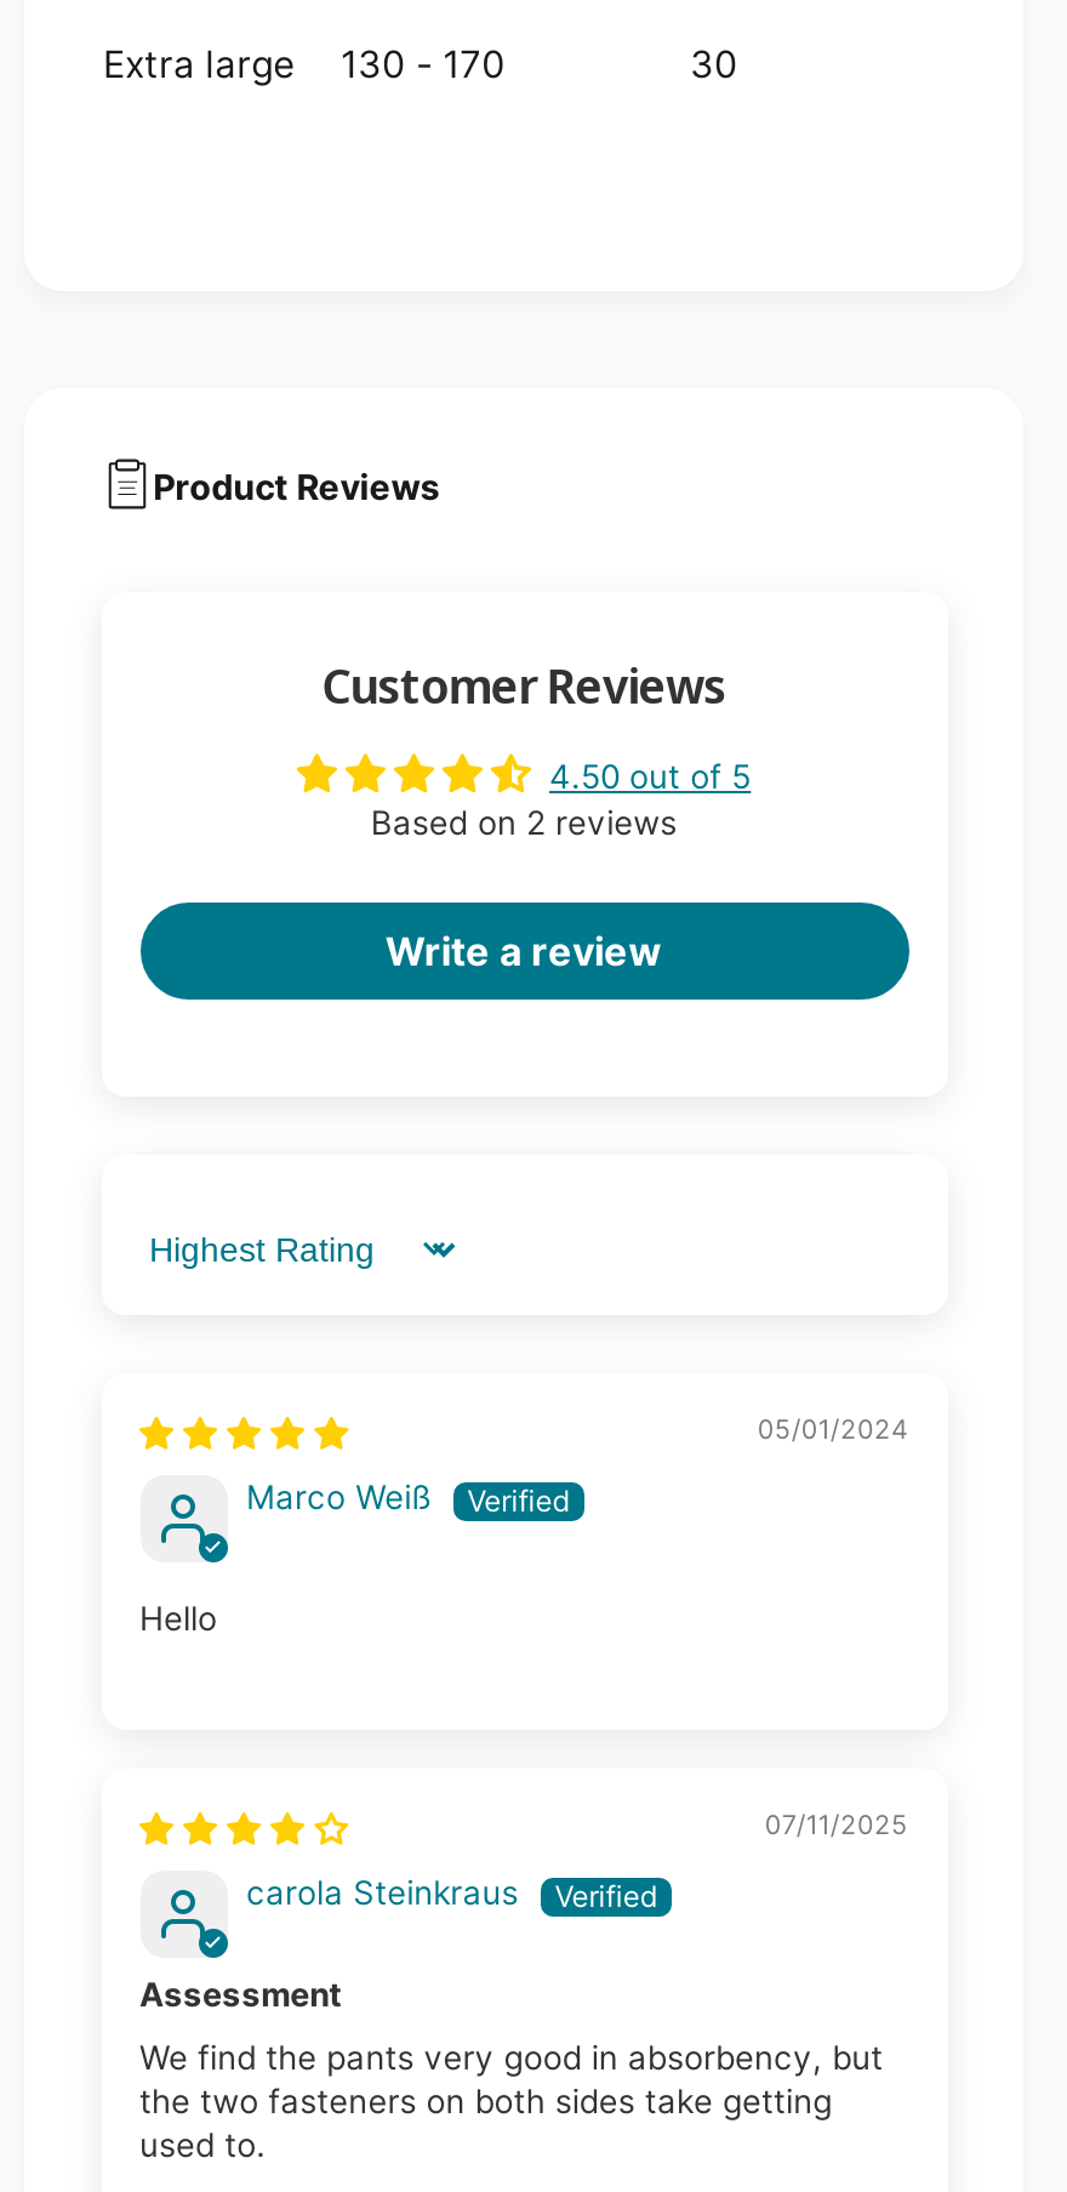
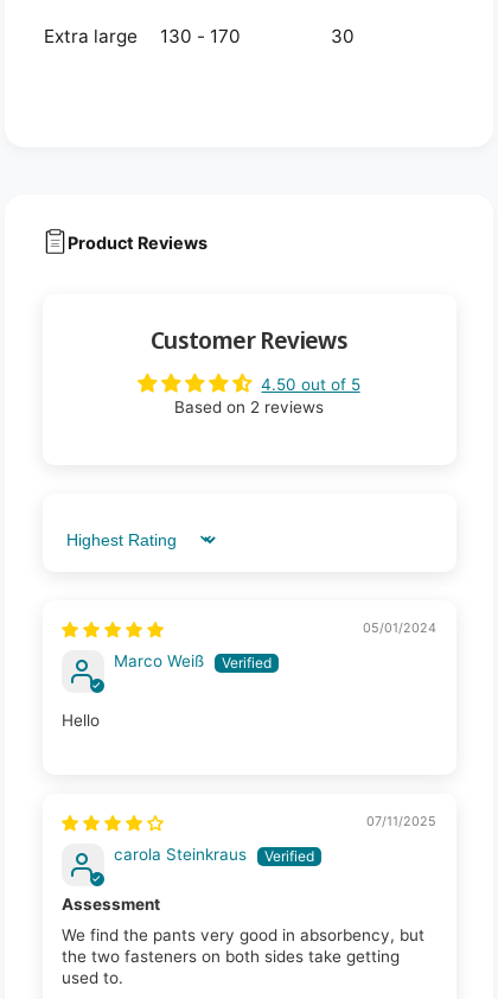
- Write a review
